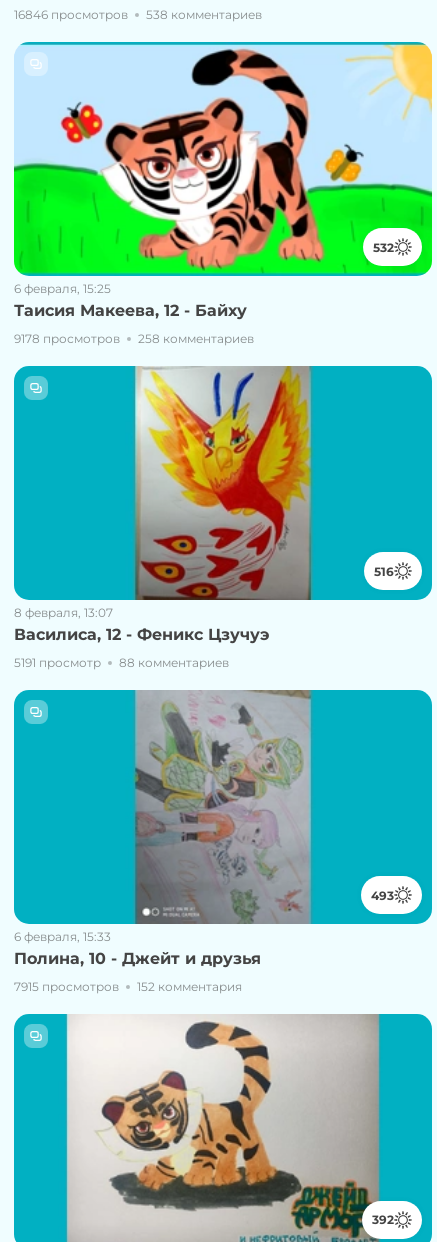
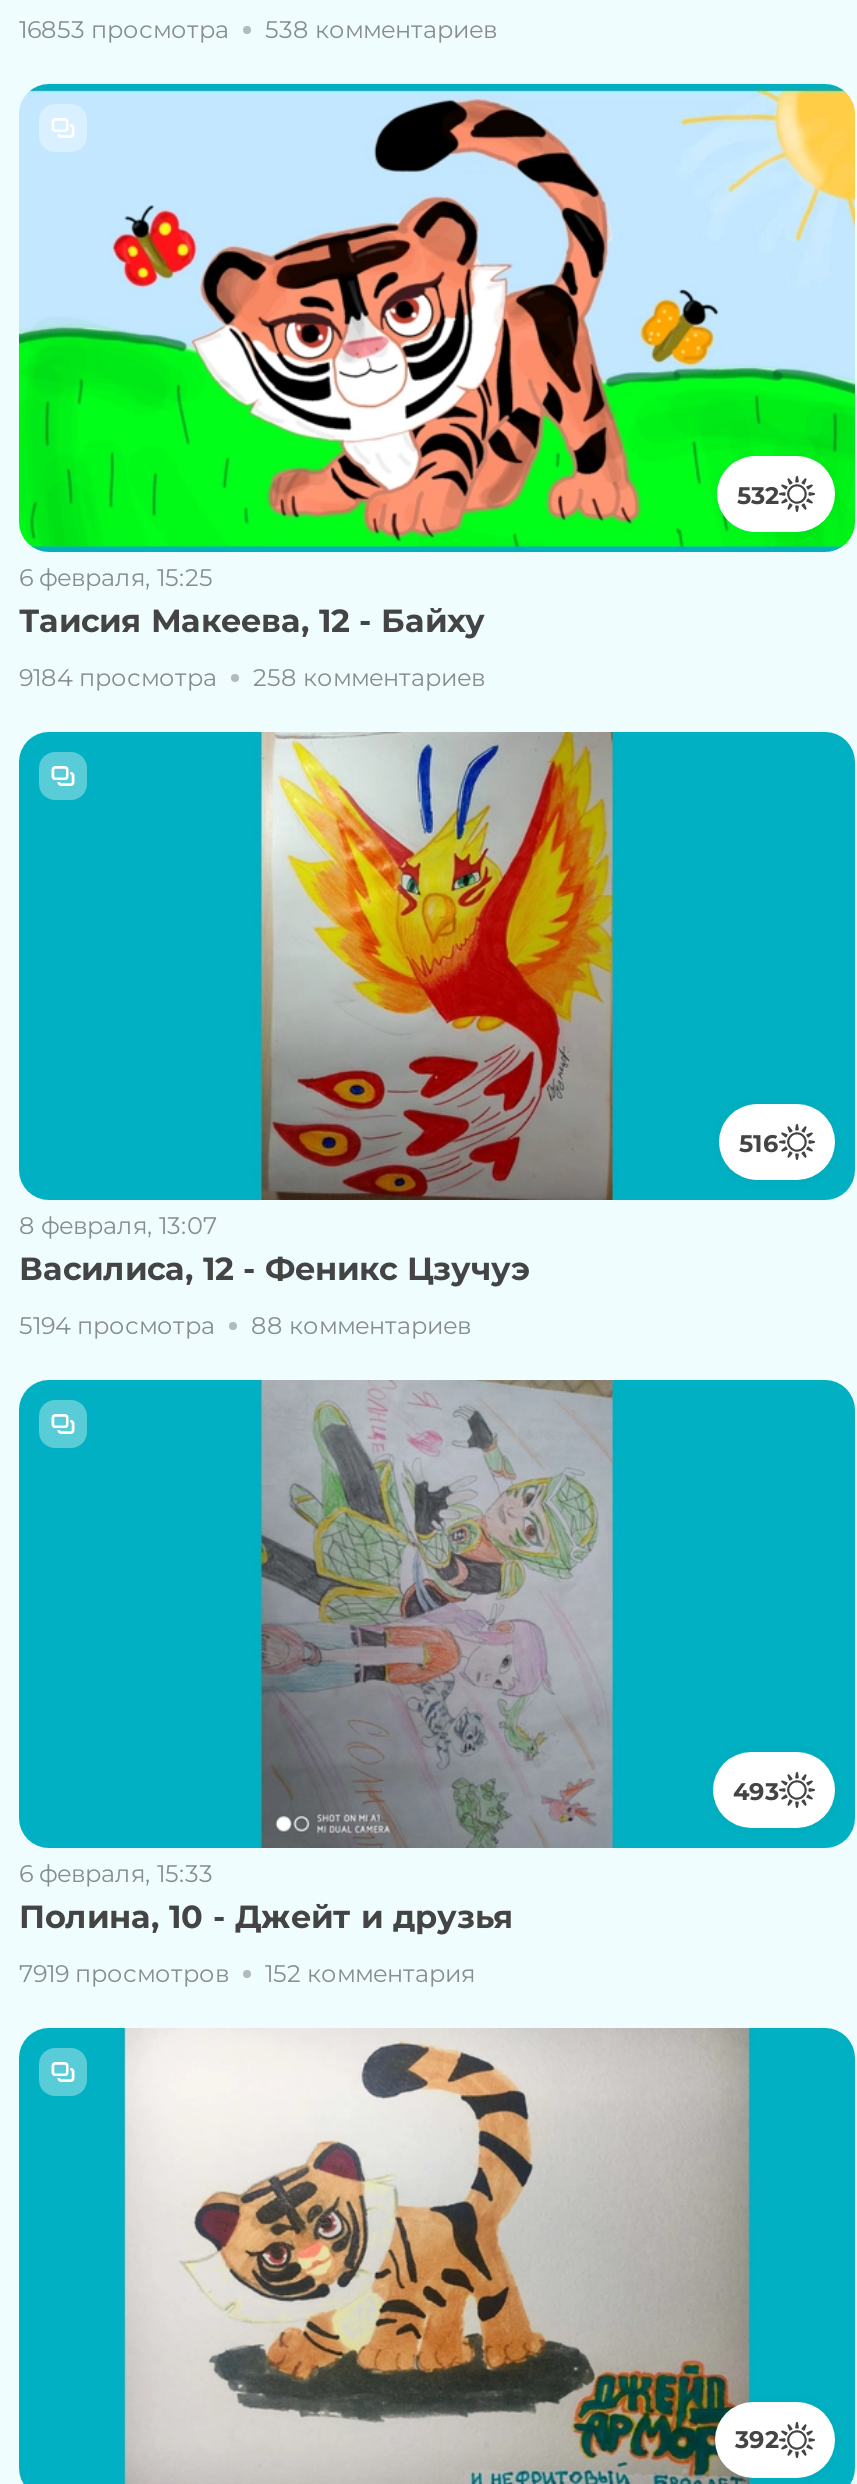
- 16846 просмотров
+ 16853 просмотра

- 9178 просмотров 258 комментариев
+ 9184 просмотра 258 комментариев

- 5191 просмотр 88 комментариев
+ 5194 просмотра 88 комментариев

- 7915 просмотров 152 комментария
+ 7919 просмотров 152 комментария
